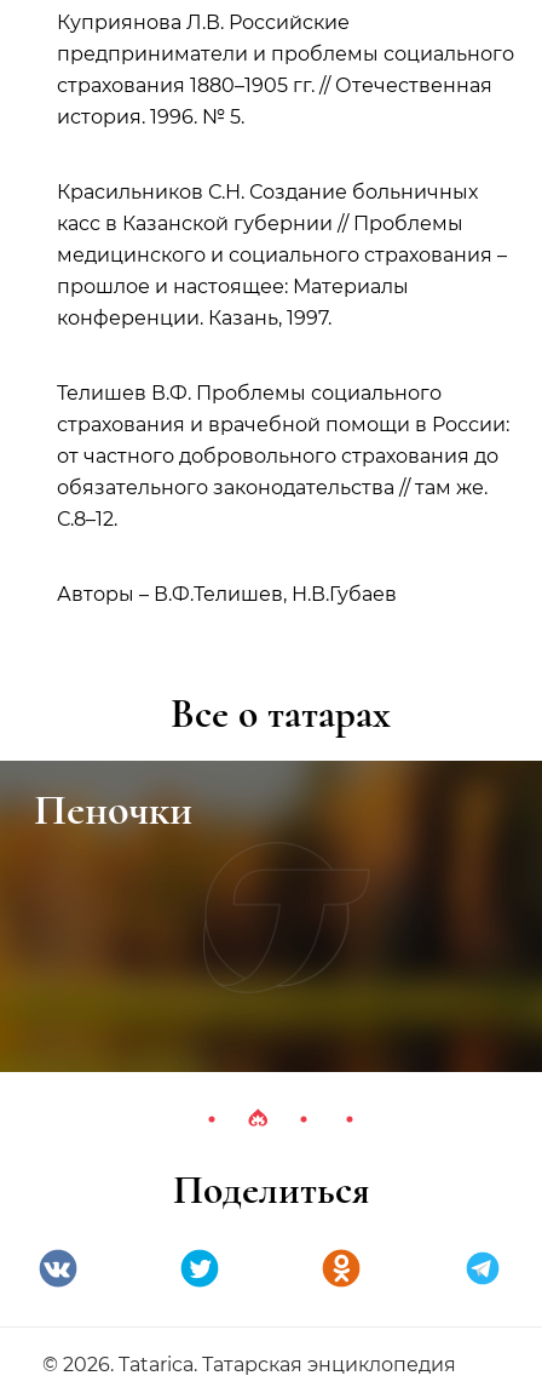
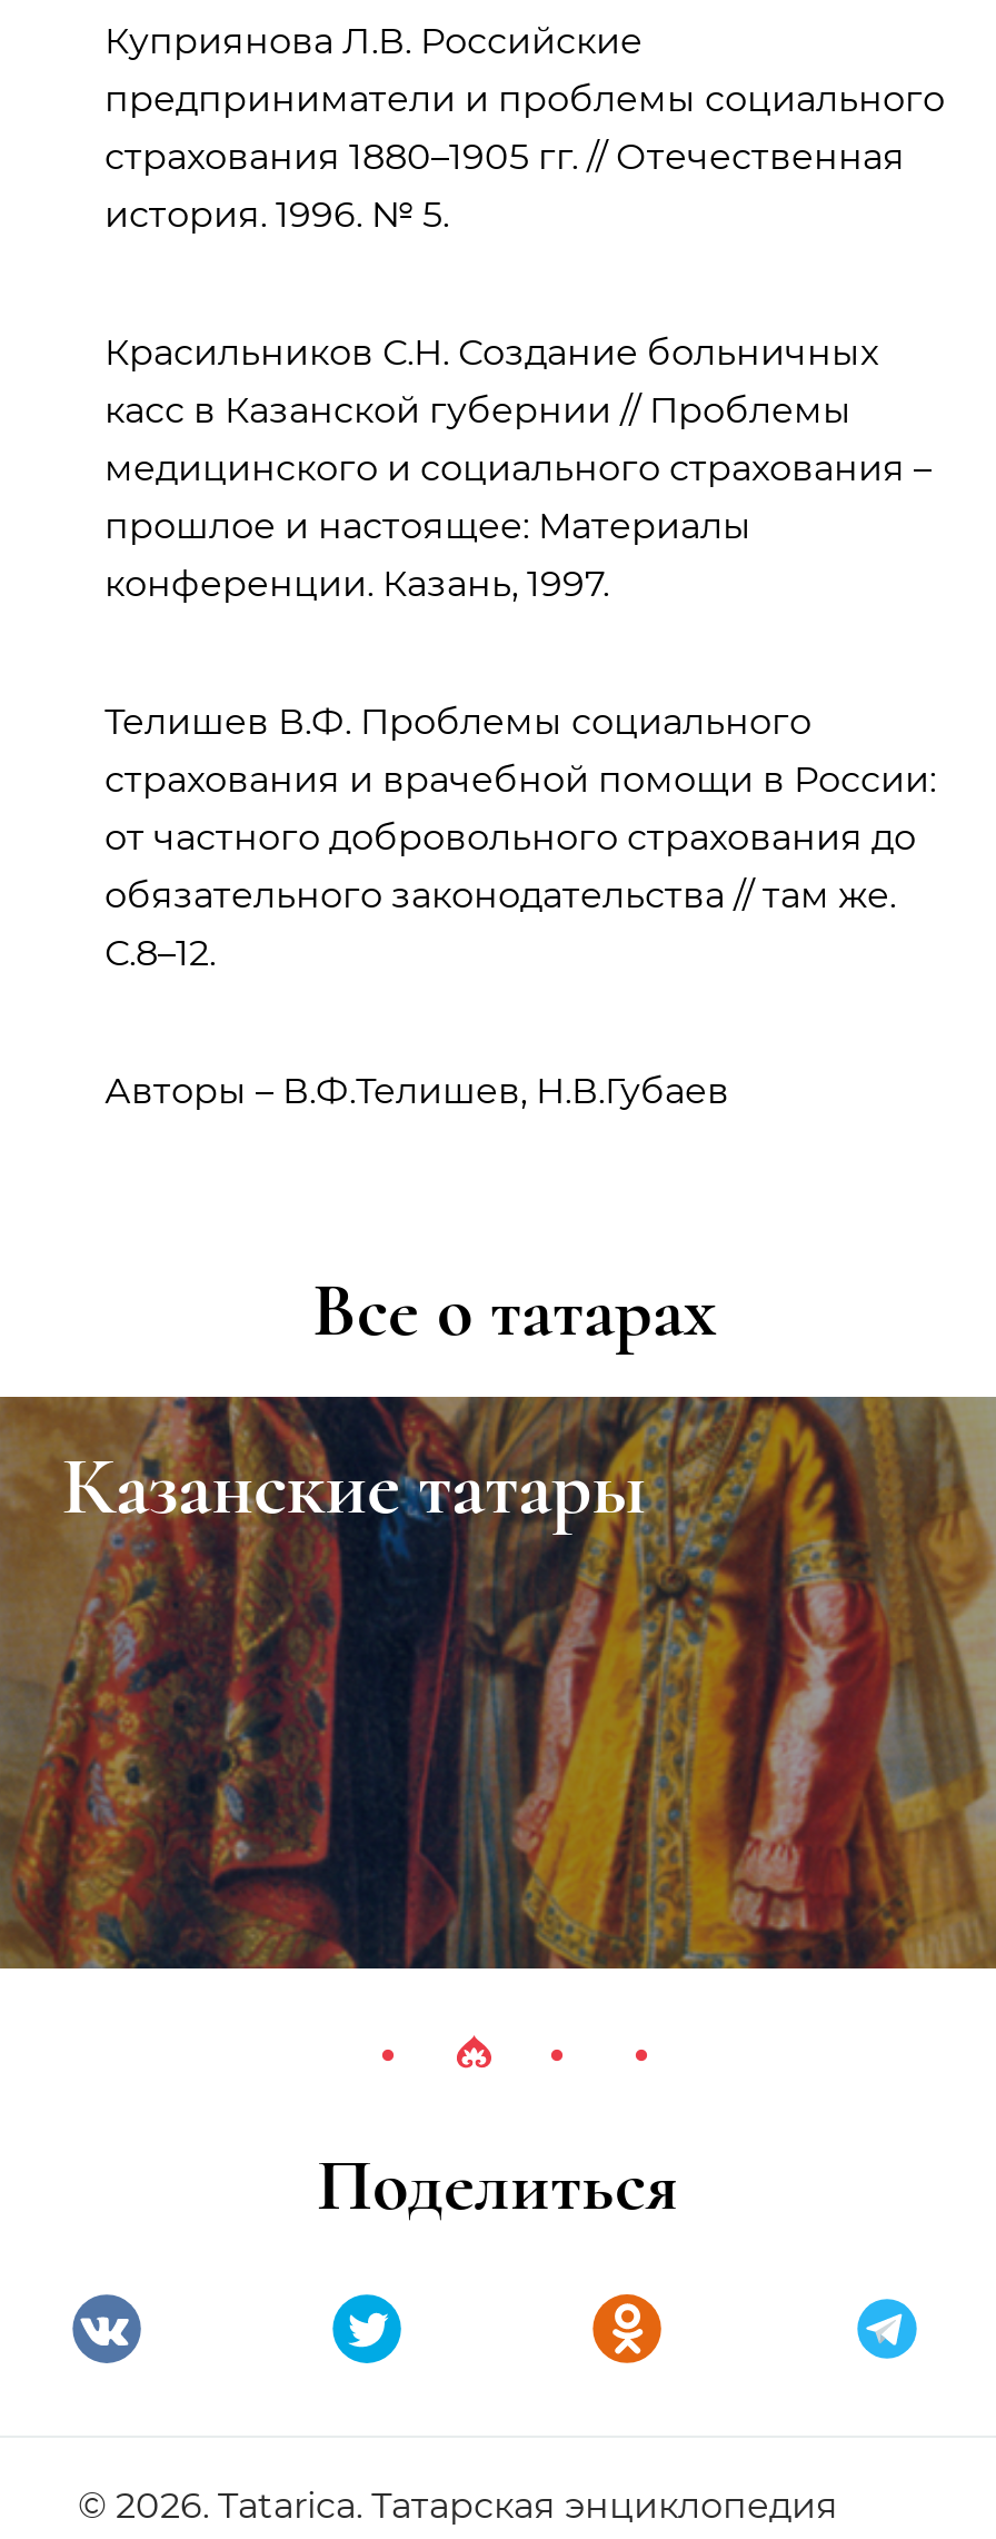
- [image]
- Пеночки
+ [image]
+ Казанские татары
